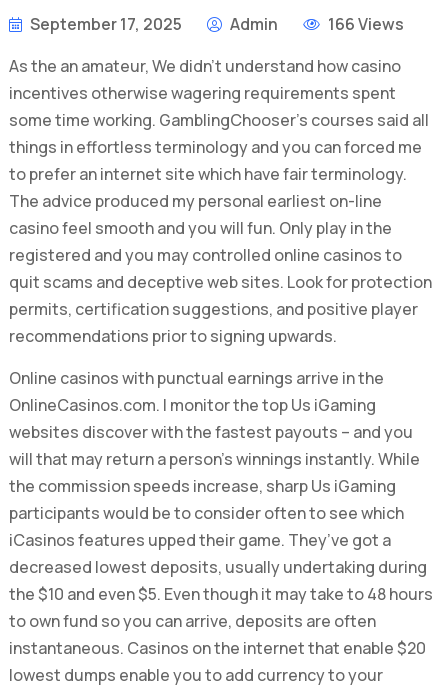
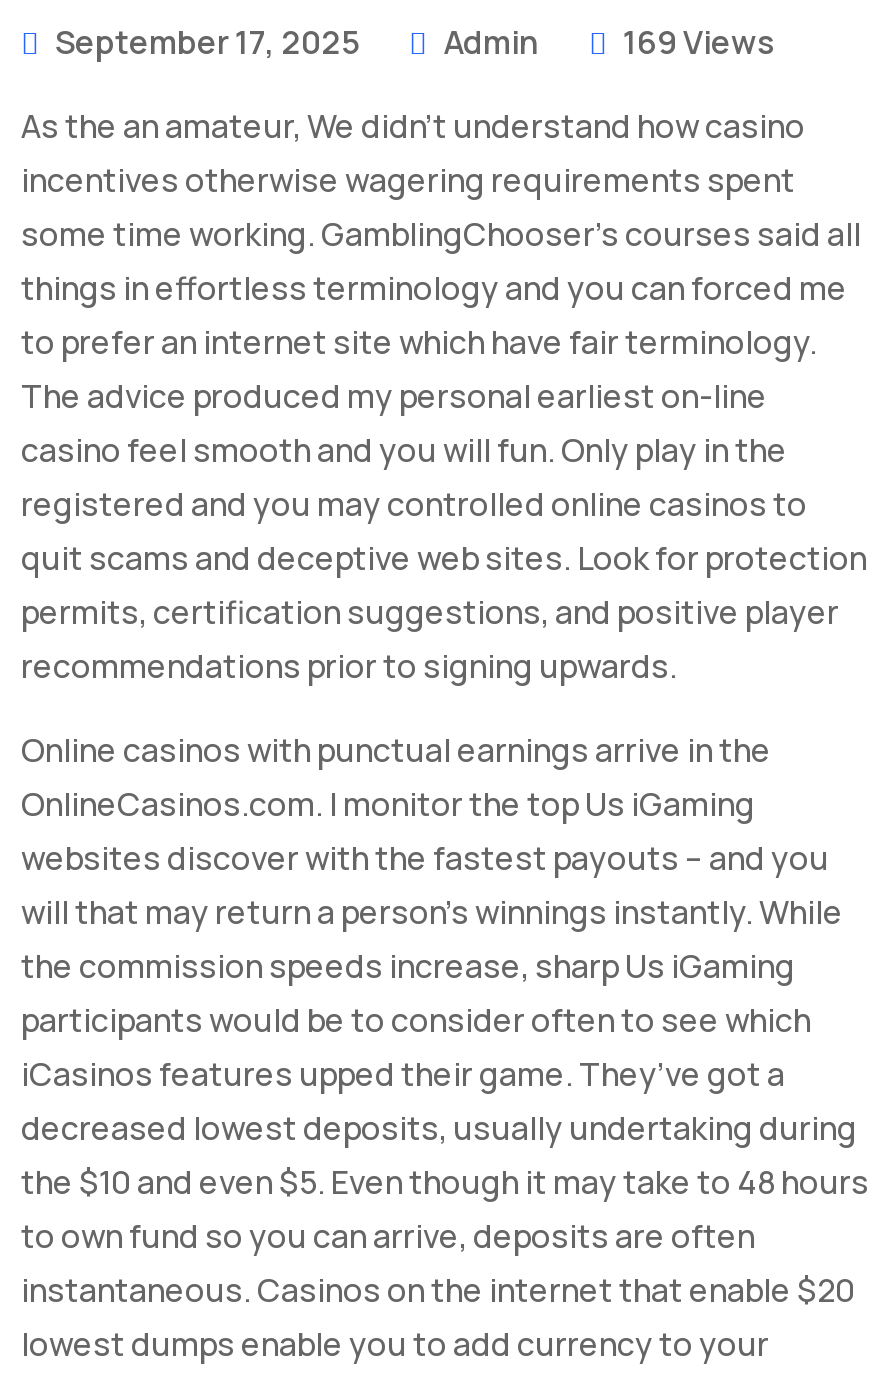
- 166 Views
+ 169 Views
